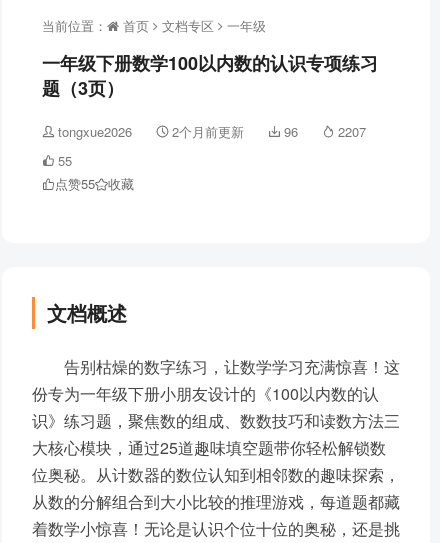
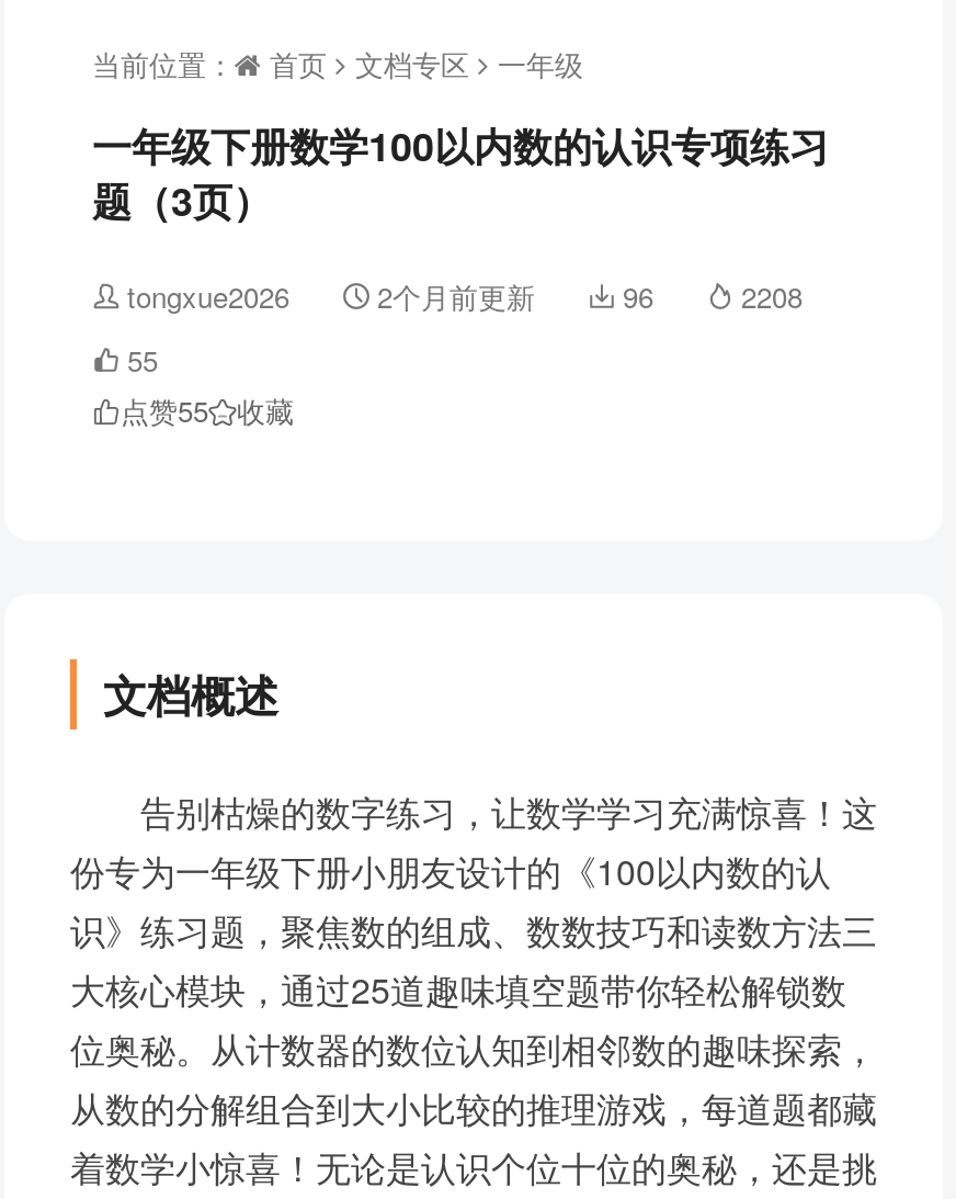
- 2207
+ 2208
